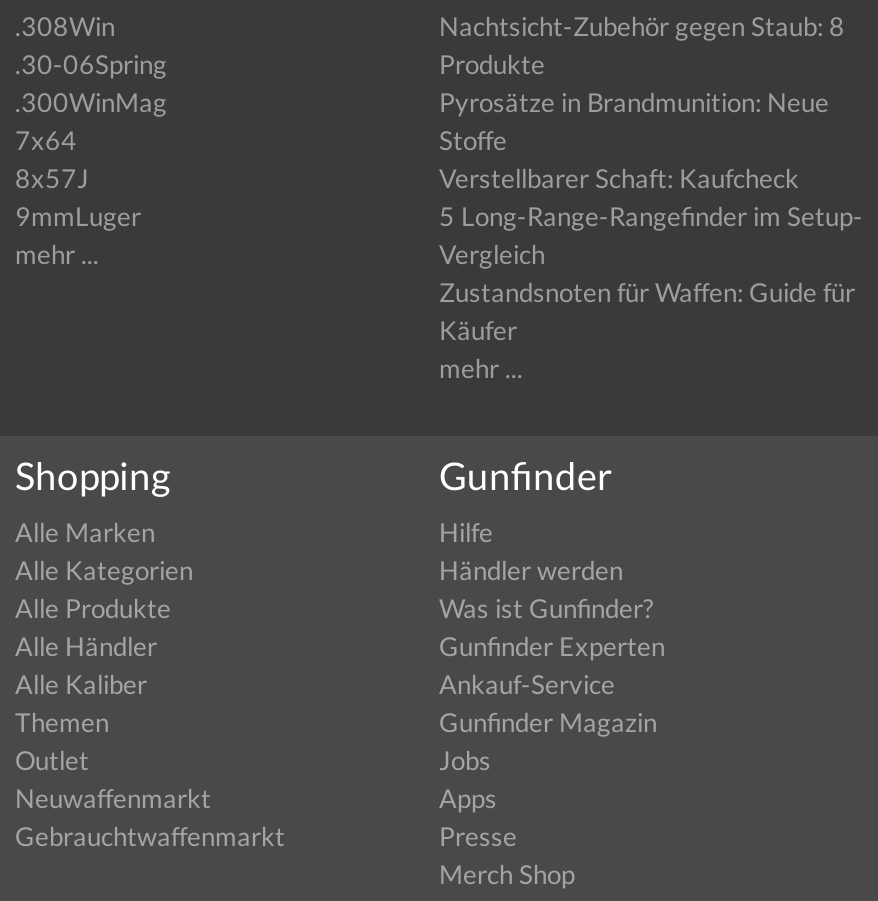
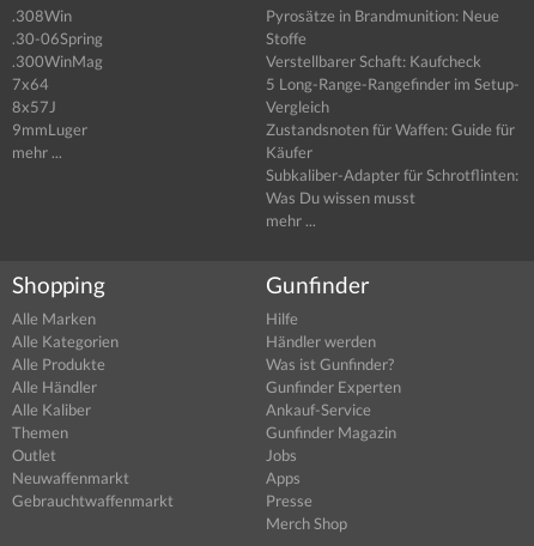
- Nachtsicht-Zubehör gegen Staub: 8
- Produkte

moved up: Pyrosätze in Brandmunition: Neue | Stoffe | Verstellbarer Schaft: Kaufcheck | 5 Long-Range-Rangefinder im Setup- | Vergleich | Zustandsnoten für Waffen: Guide für | Käufer

+ Subkaliber-Adapter für Schrotflinten:
+ Was Du wissen musst
